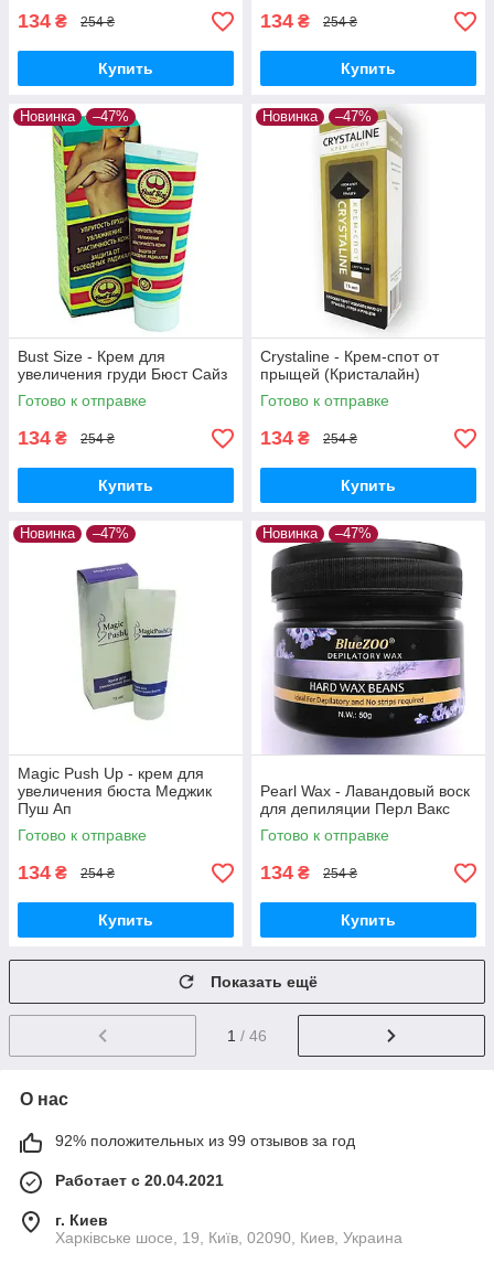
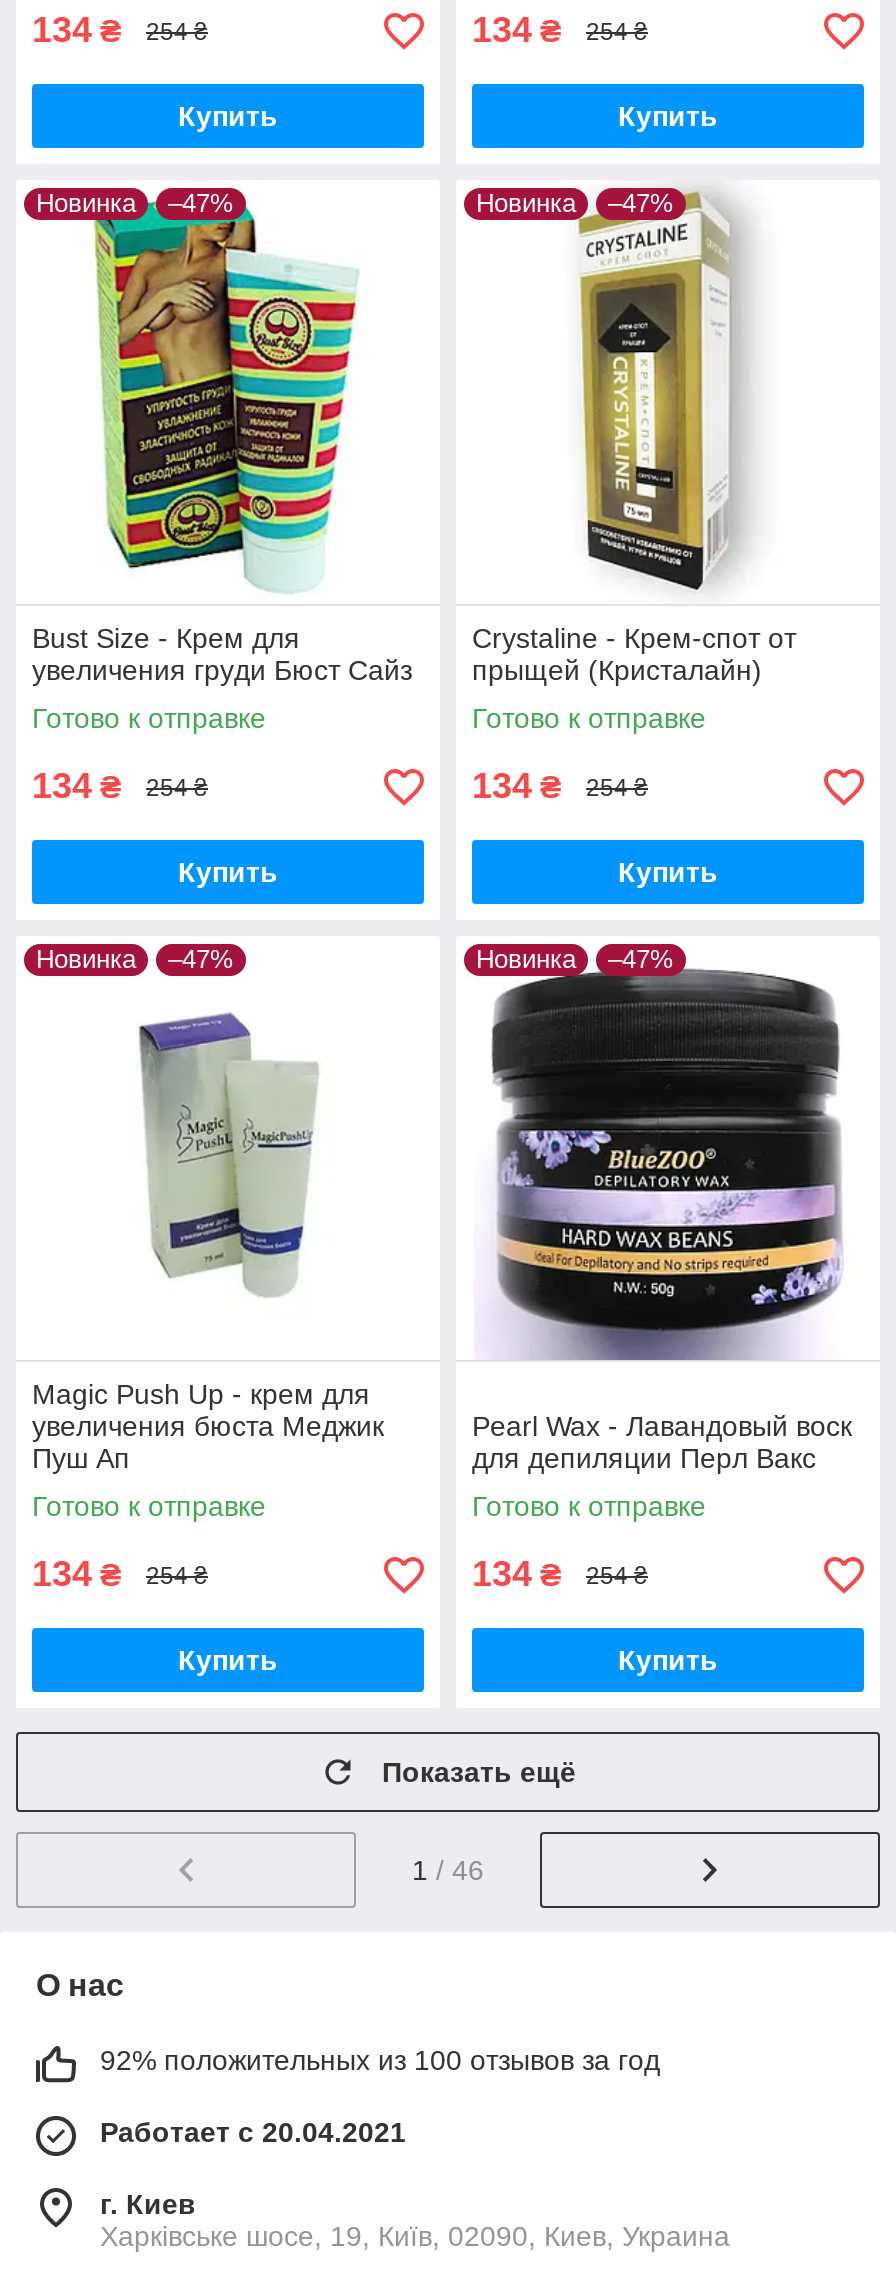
- 92% положительных из 99 отзывов за год
+ 92% положительных из 100 отзывов за год
